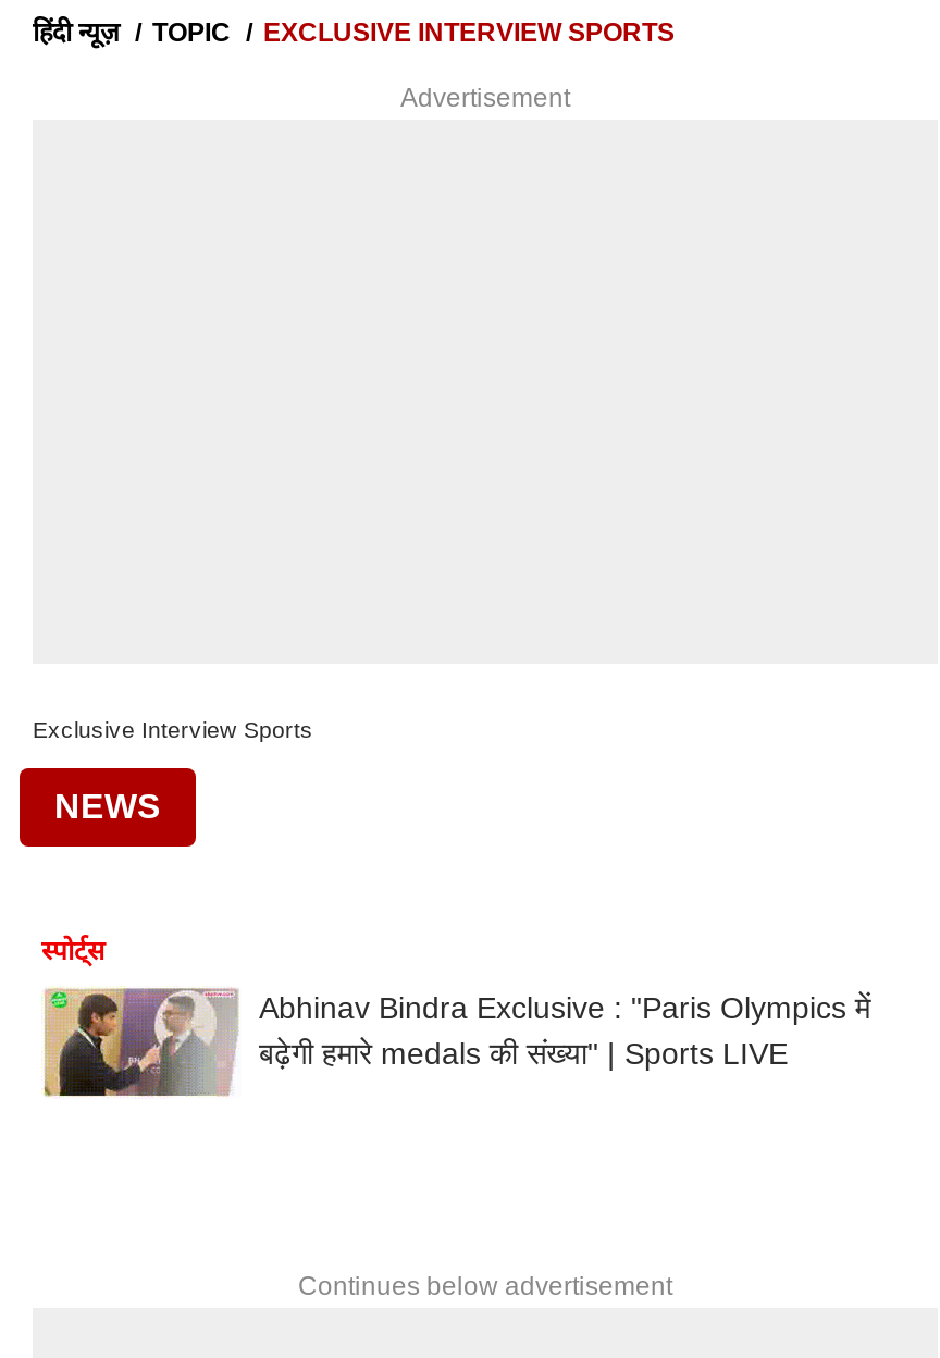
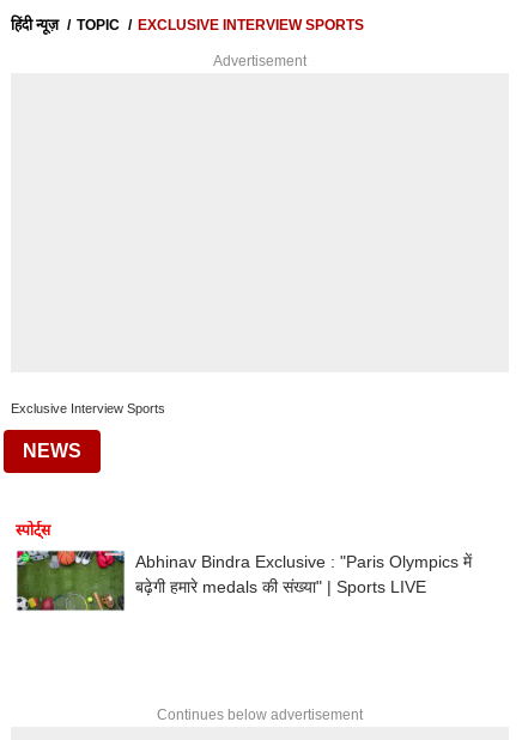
- [image]
+ [image]
